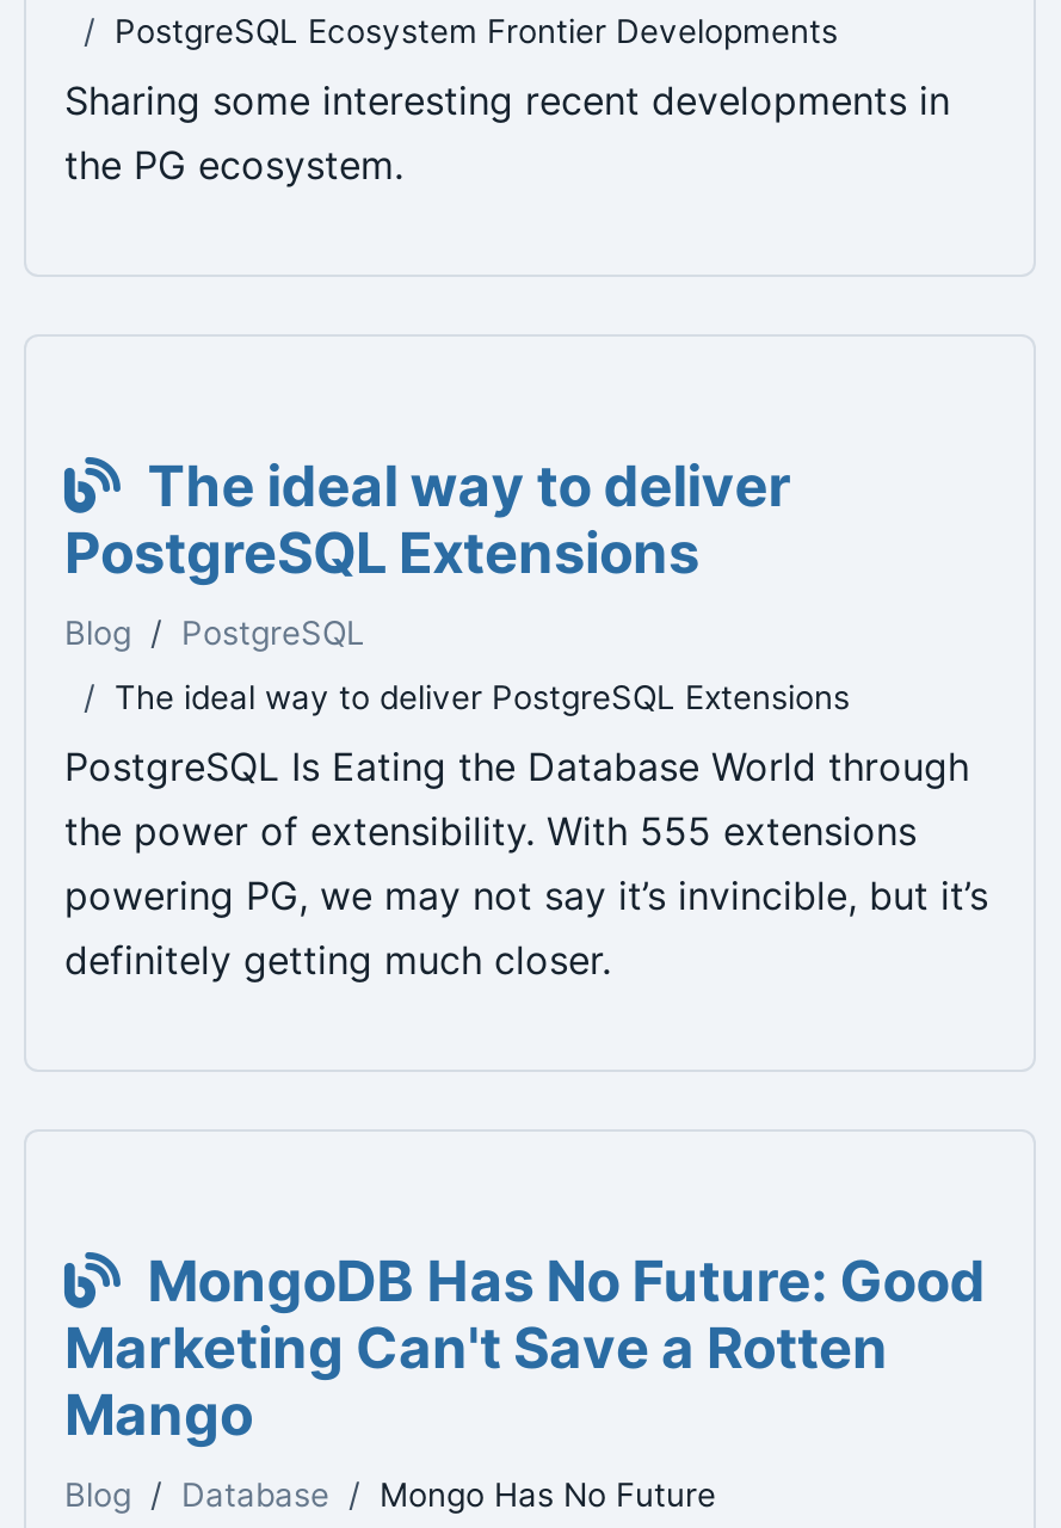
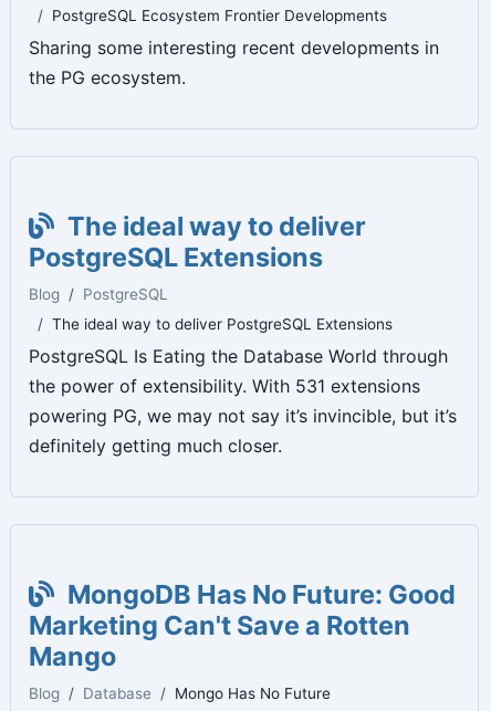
- the power of extensibility. With 555 extensions
+ the power of extensibility. With 531 extensions
